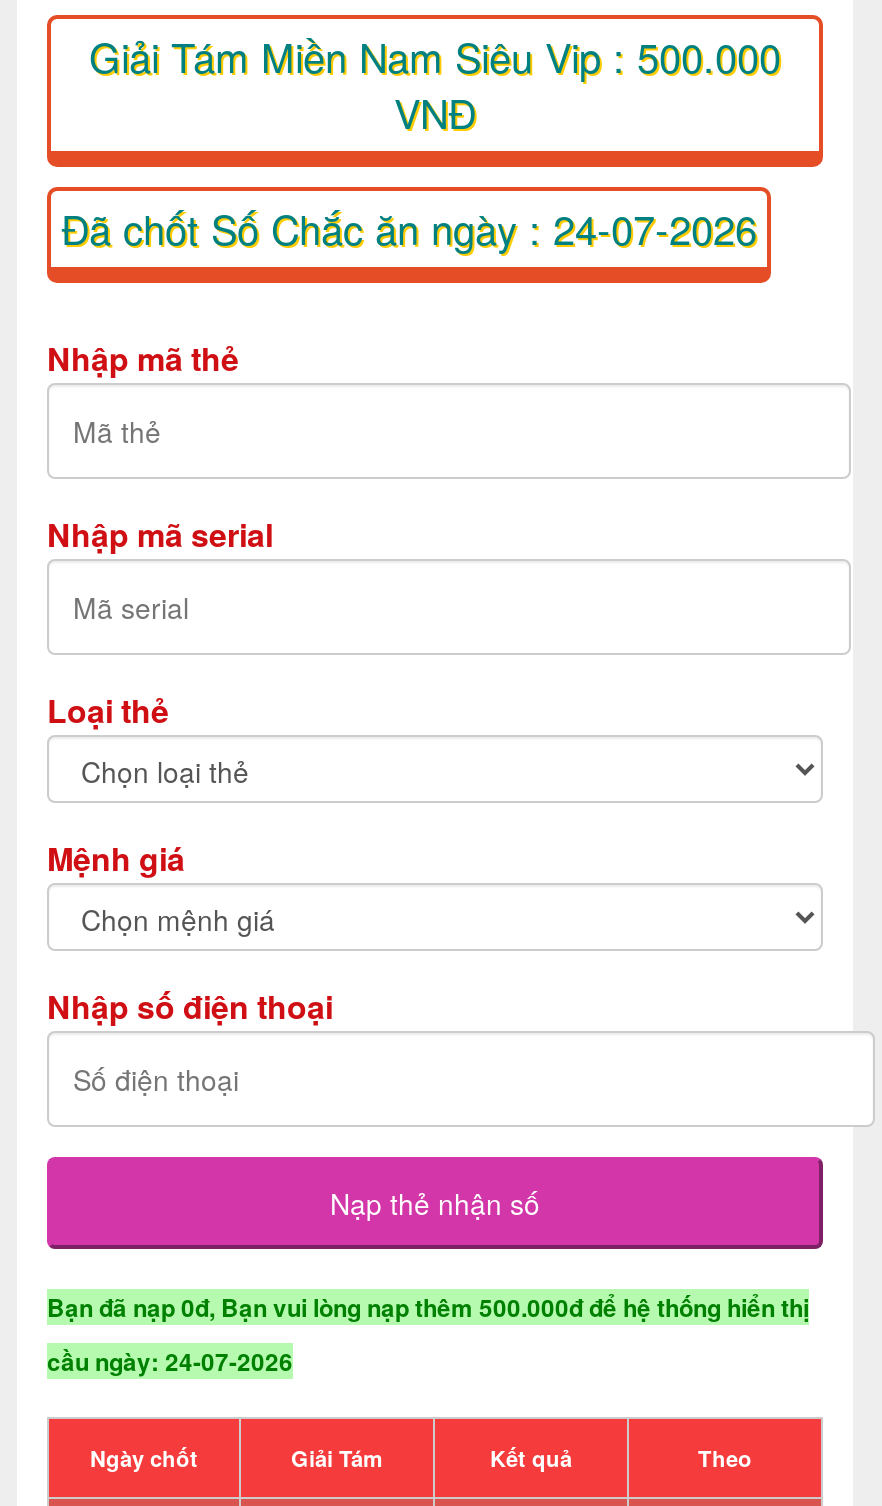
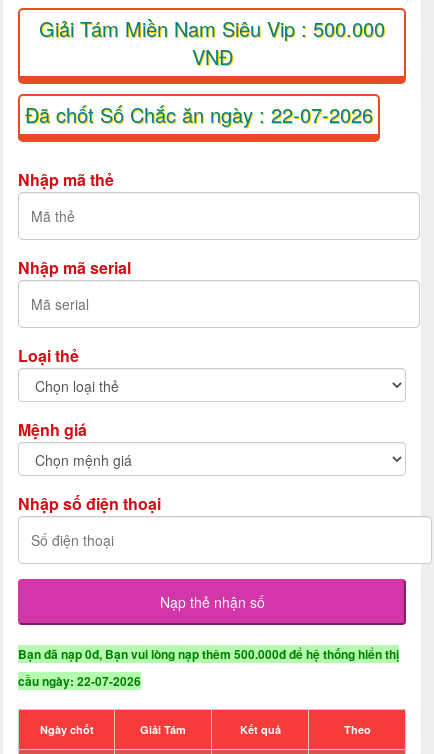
- Đã chốt Số Chắc ăn ngày : 24-07-2026
+ Đã chốt Số Chắc ăn ngày : 22-07-2026

- cầu ngày: 24-07-2026
+ cầu ngày: 22-07-2026
